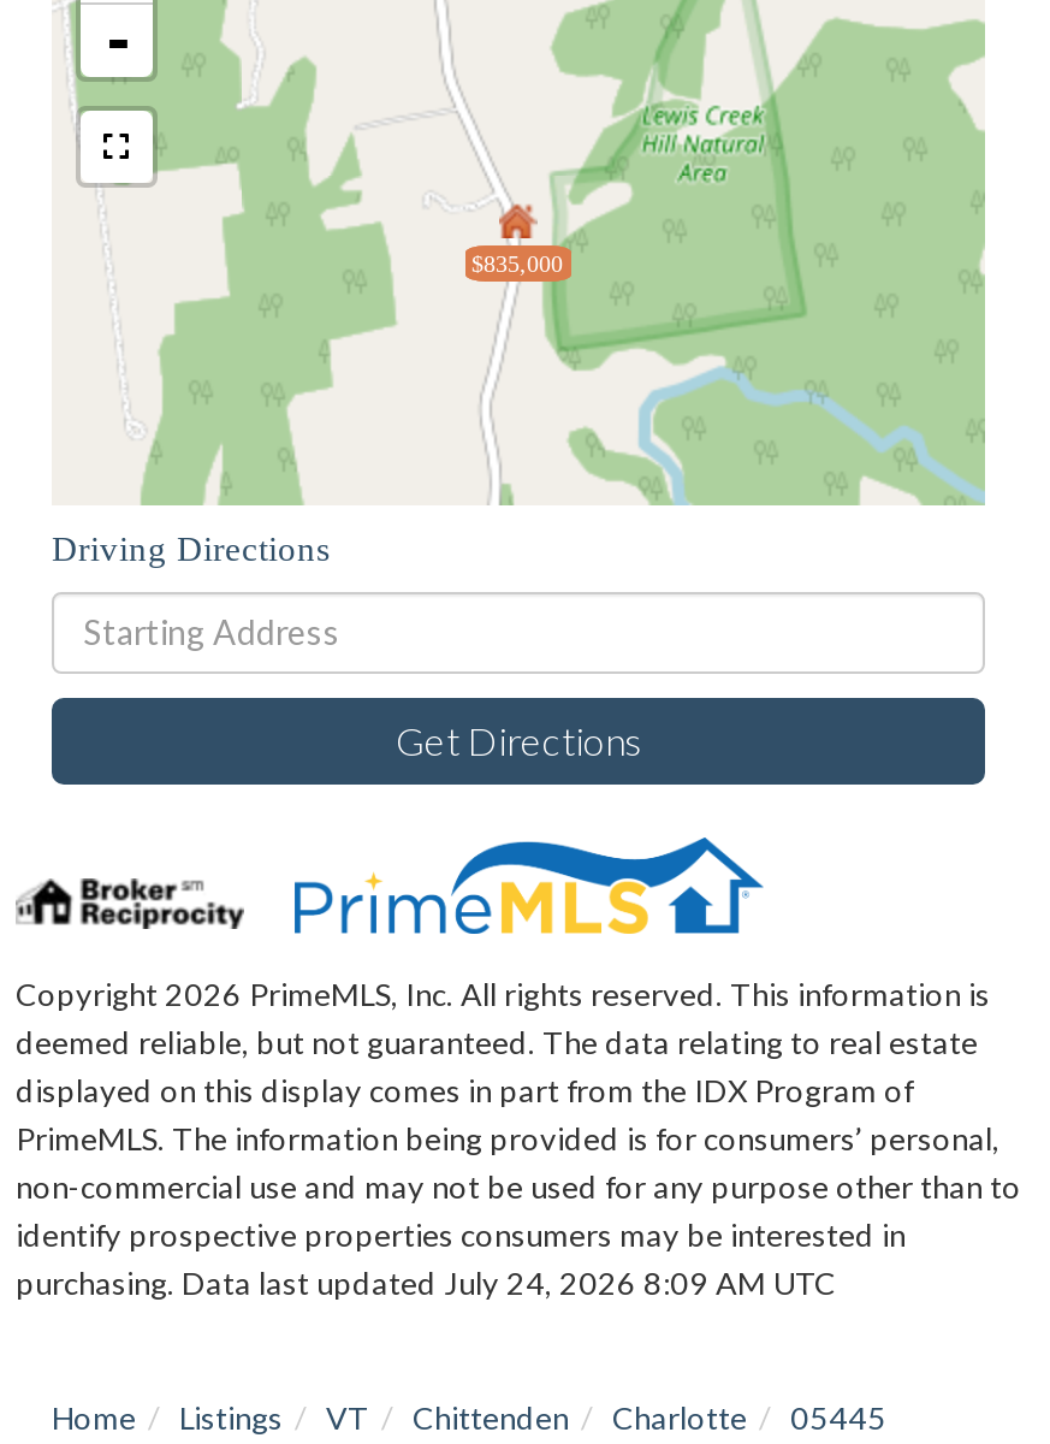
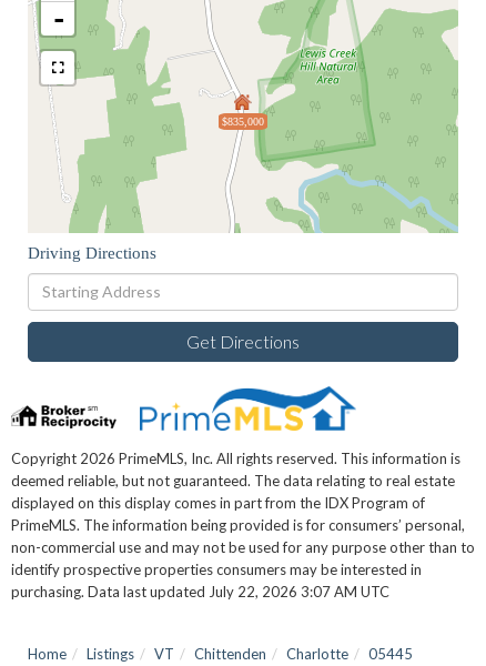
- purchasing. Data last updated July 24, 2026 8:09 AM UTC
+ purchasing. Data last updated July 22, 2026 3:07 AM UTC
